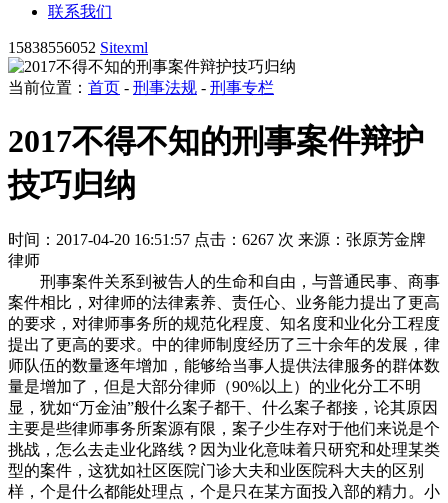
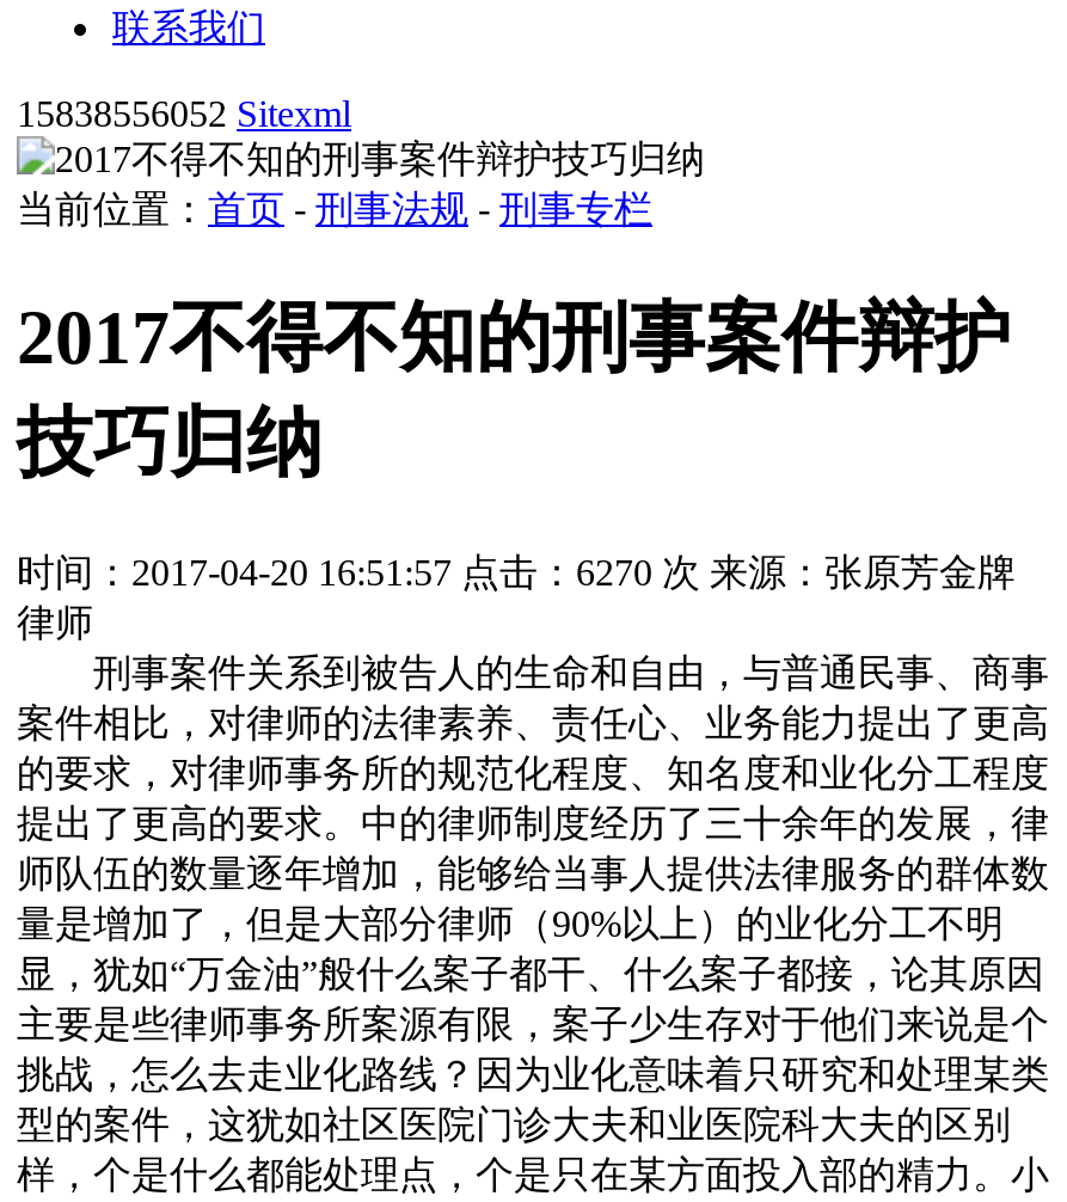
- 时间：2017-04-20 16:51:57 点击：6267 次 来源：张原芳金牌
+ 时间：2017-04-20 16:51:57 点击：6270 次 来源：张原芳金牌
